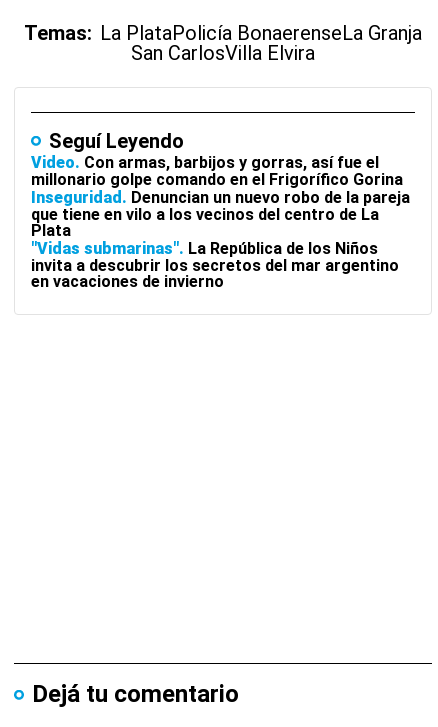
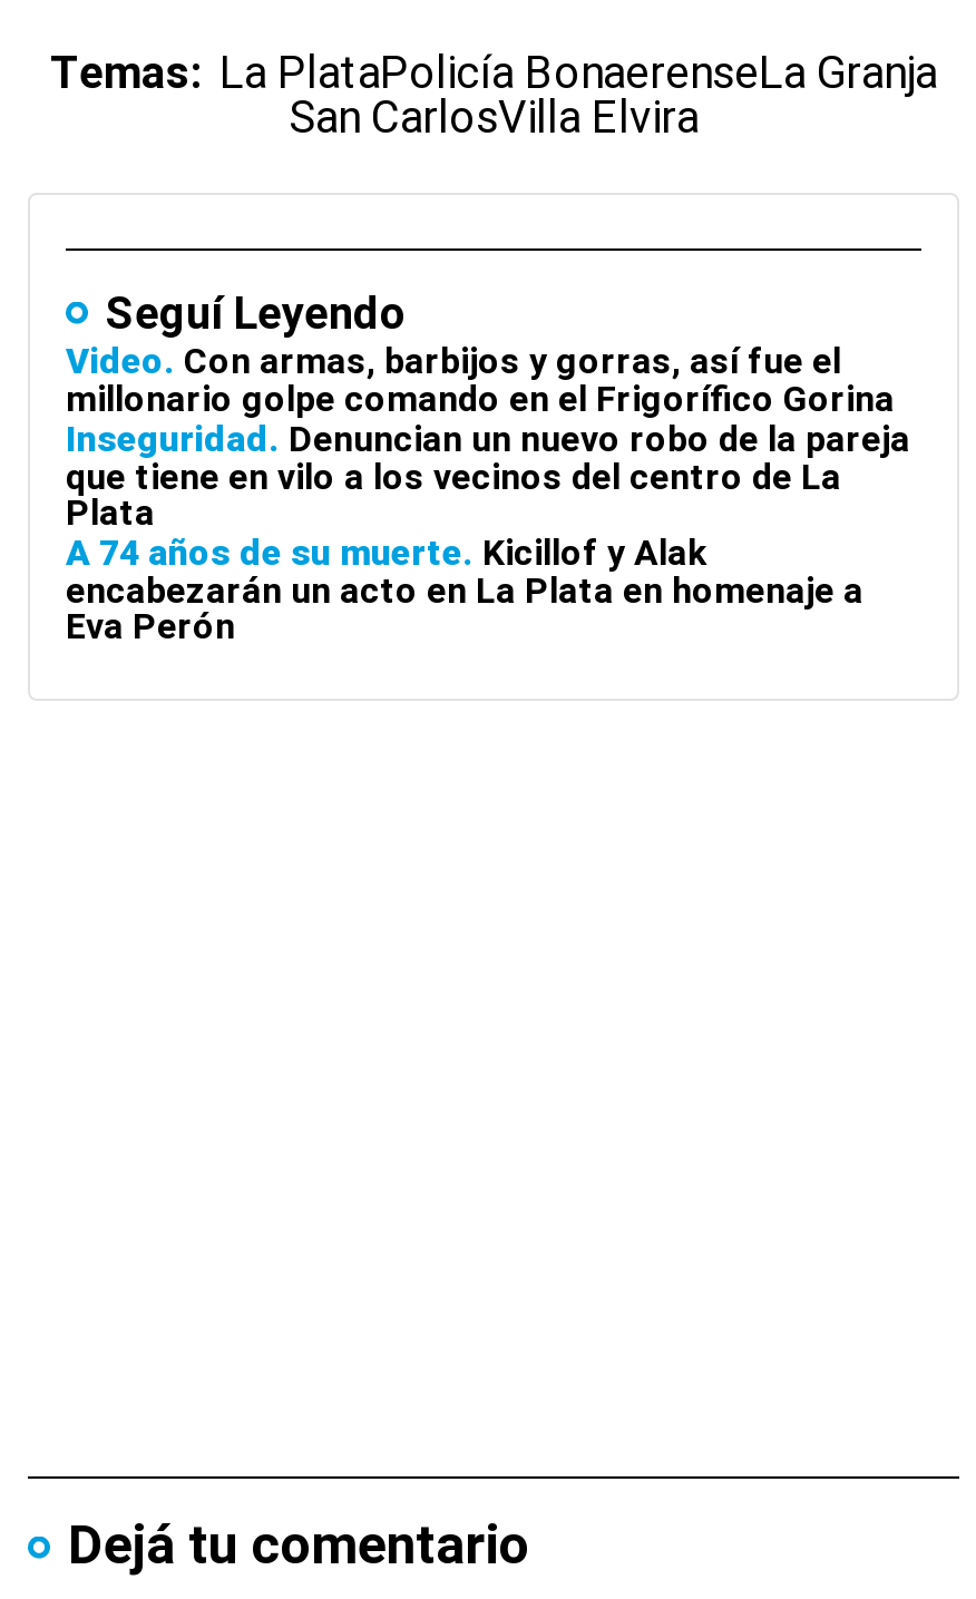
- "Vidas submarinas" La República de los Niños
- invita a descubrir los secretos del mar argentino
- en vacaciones de invierno
+ A 74 años de su muerte Kicillof y Alak
+ encabezarán un acto en La Plata en homenaje a
+ Eva Perón
